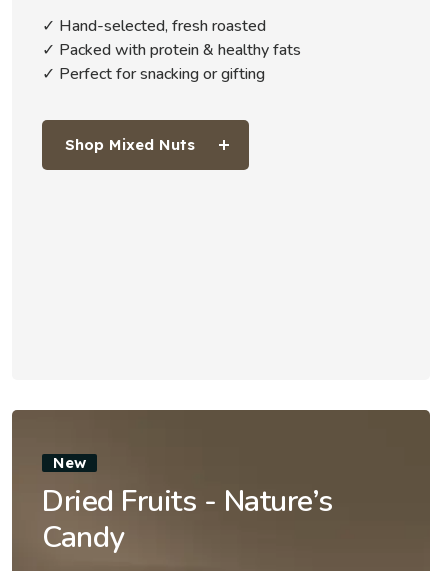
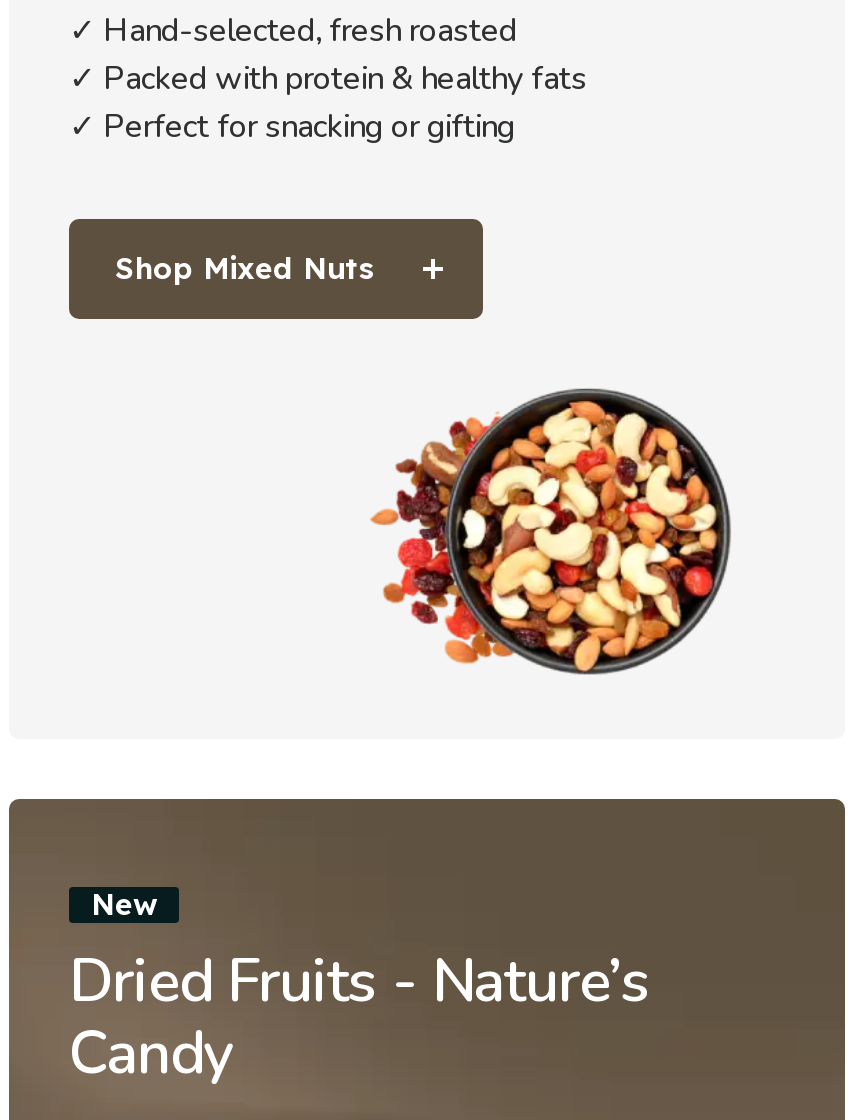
+ [image]
